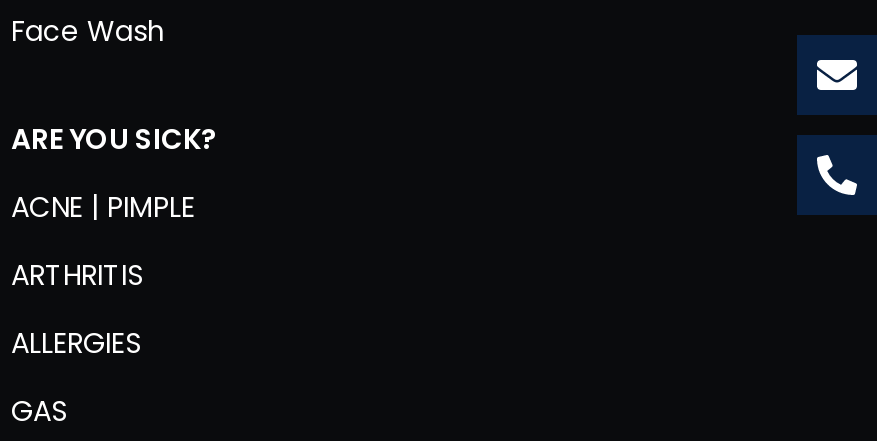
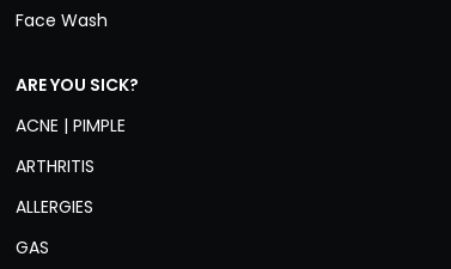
- [image]

- [image]
